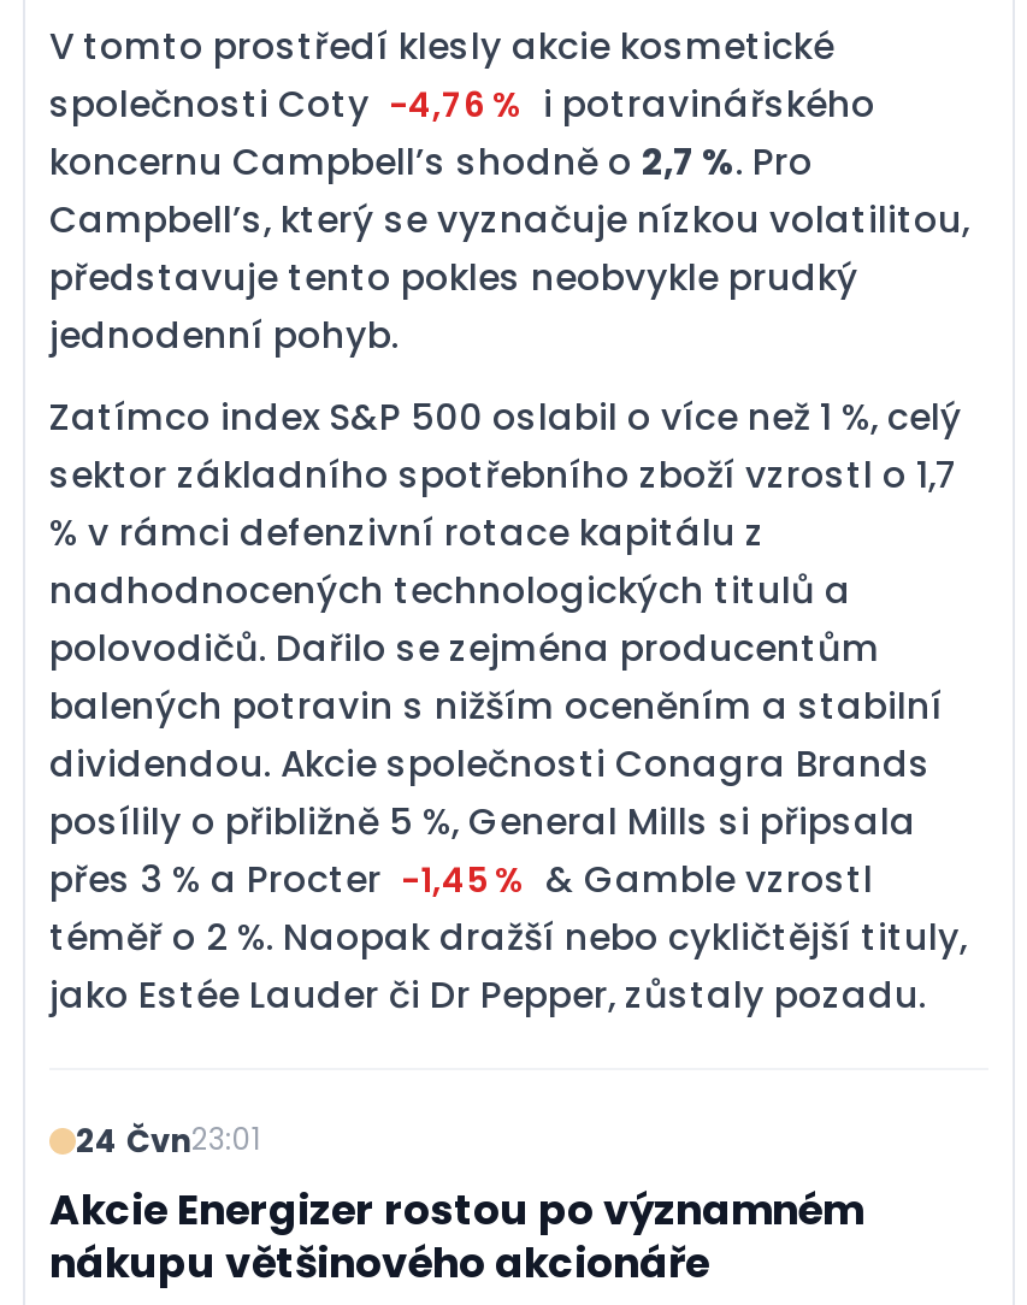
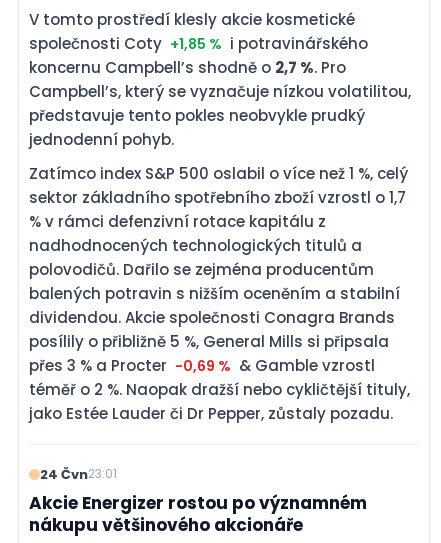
- společnosti Coty -4,76 % i potravinářského
+ společnosti Coty +1,85 % i potravinářského

- přes 3 % a Procter -1,45 % & Gamble vzrostl
+ přes 3 % a Procter -0,69 % & Gamble vzrostl
